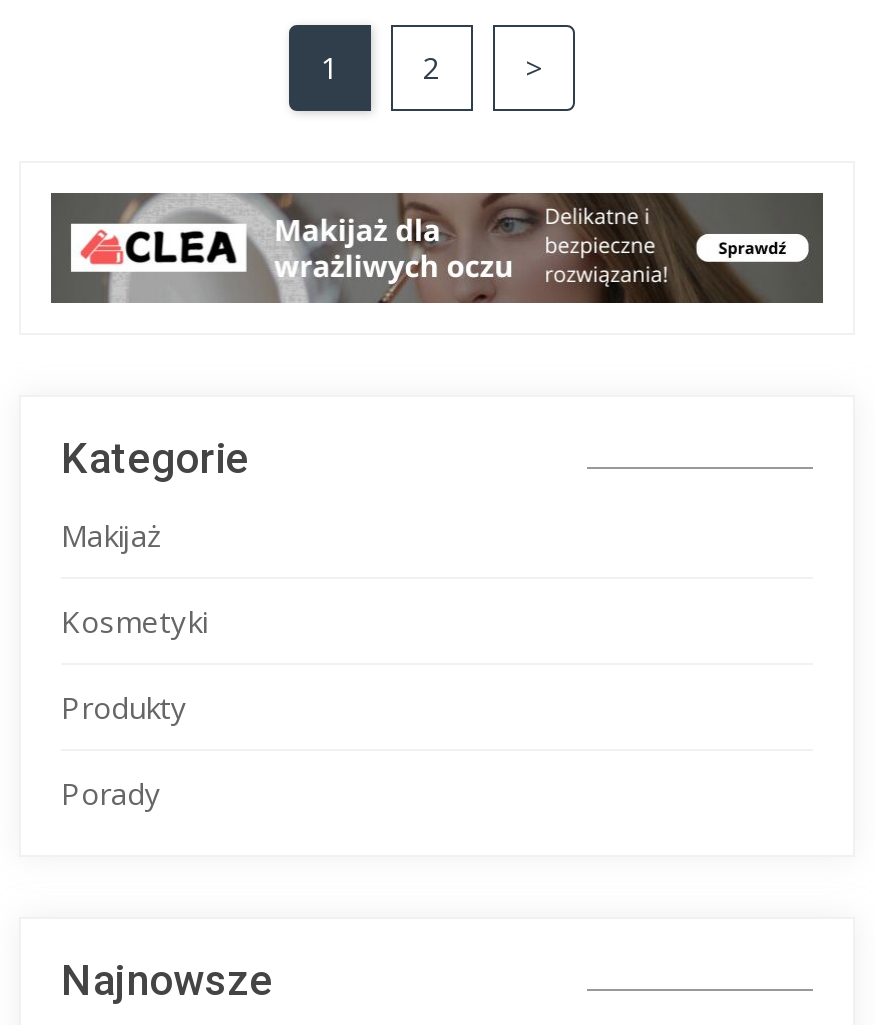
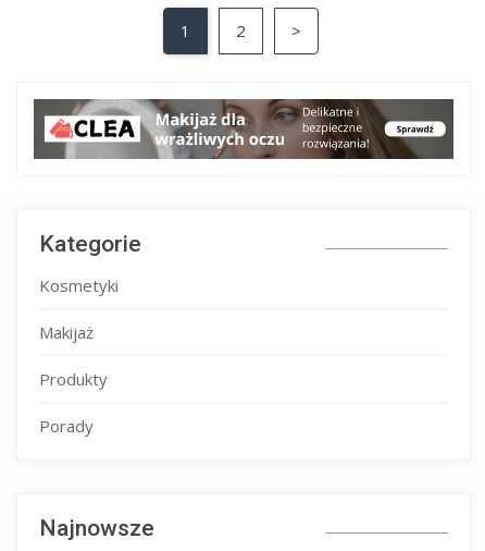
moved down: Makijaż

moved up: Kosmetyki
